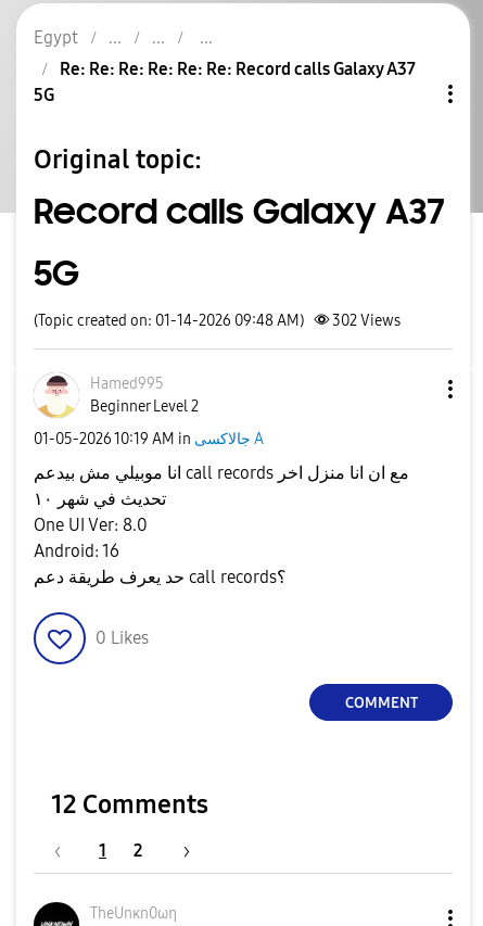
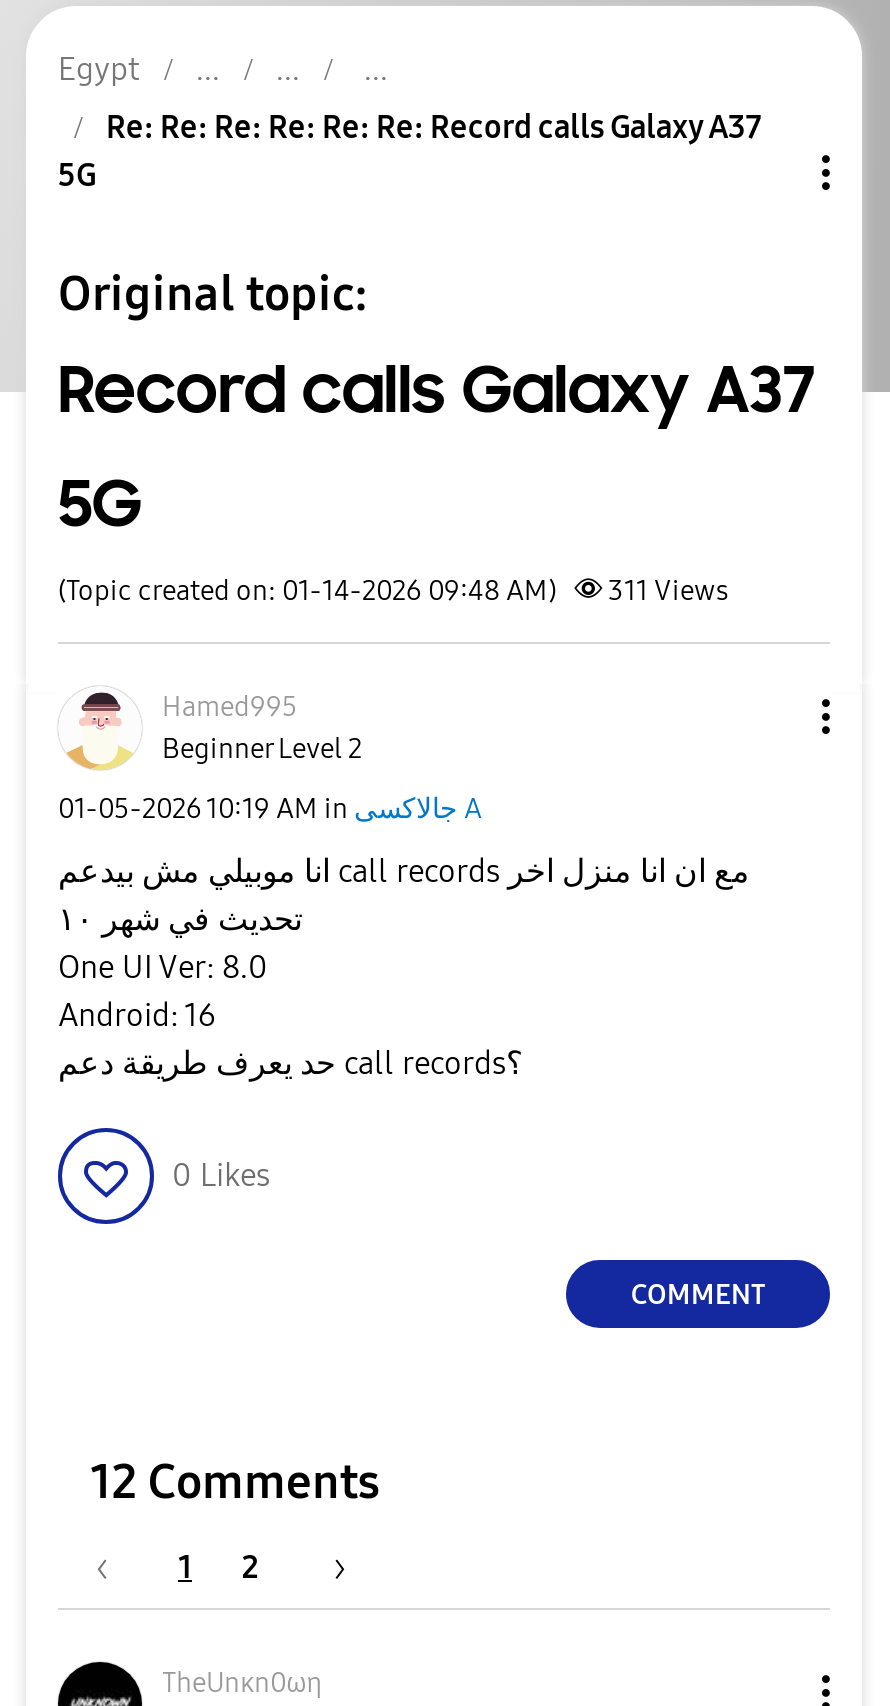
- (Topic created on: 01-14-2026 09:48 AM) 302 Views
+ (Topic created on: 01-14-2026 09:48 AM) 311 Views
